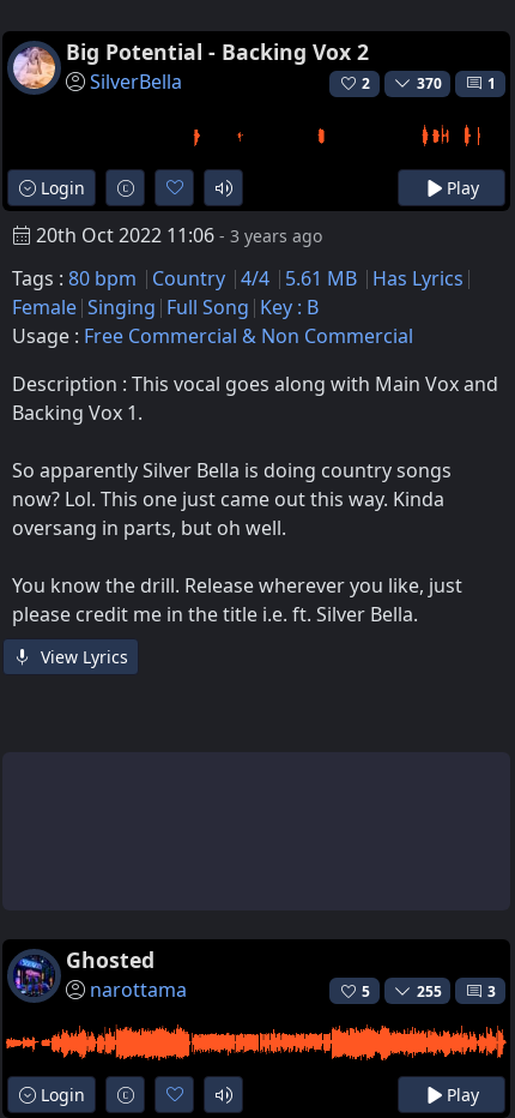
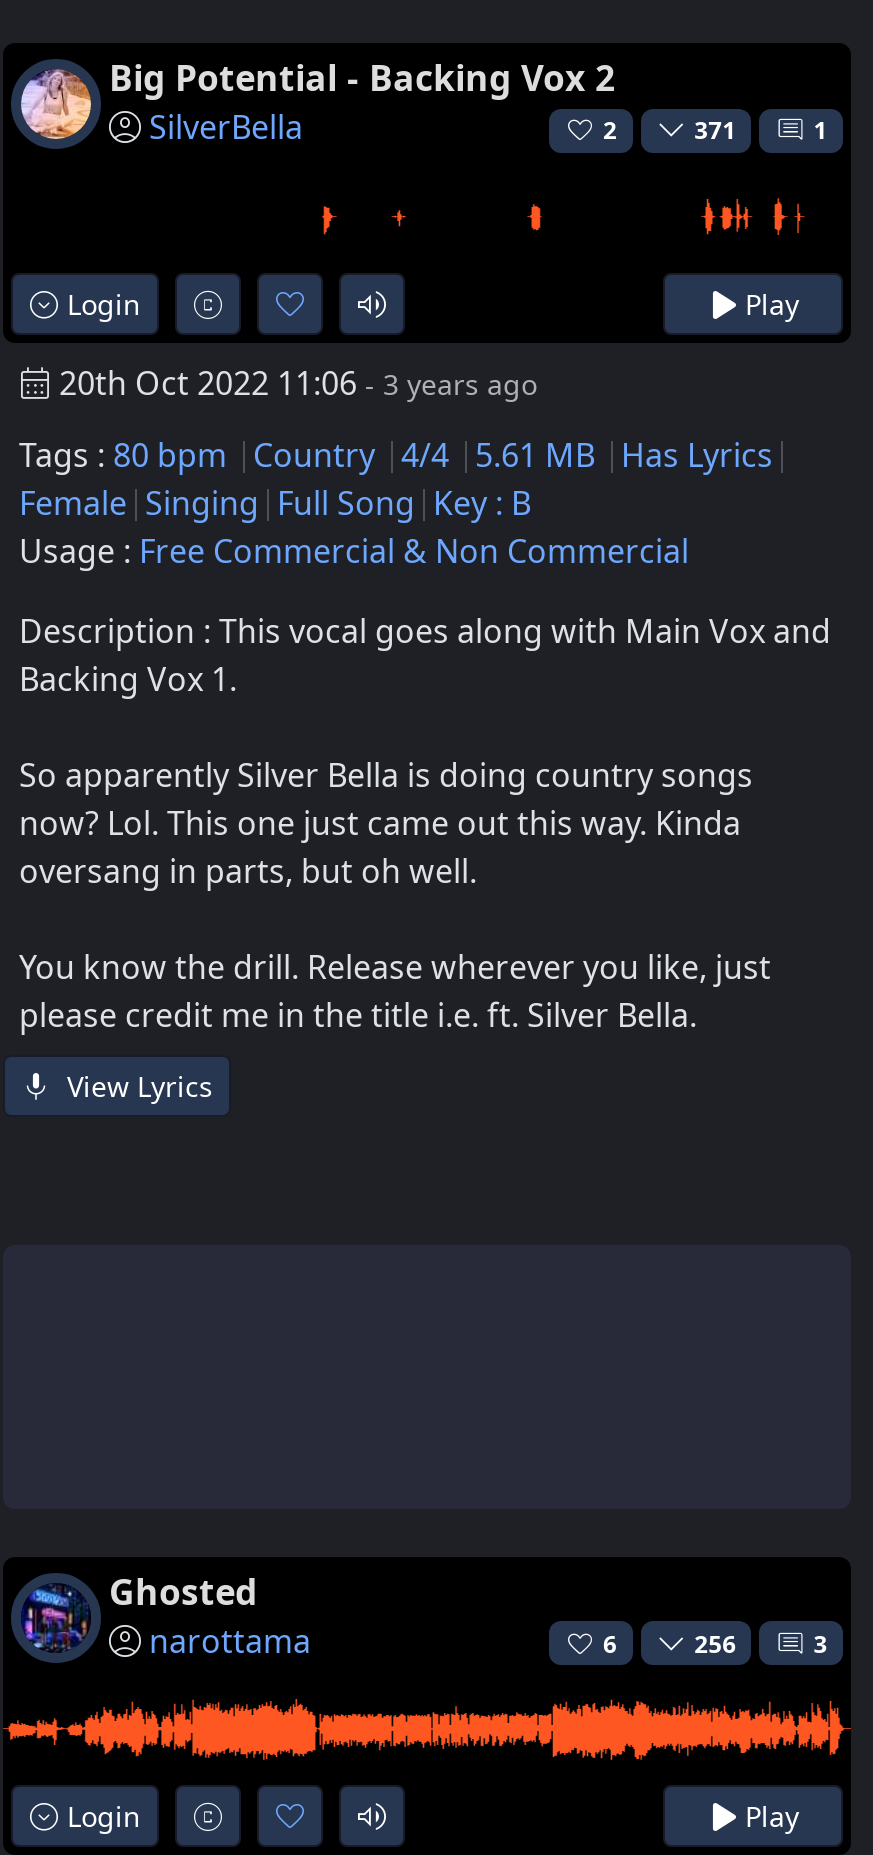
- 370
+ 371

- 5
+ 6

- 255
+ 256
